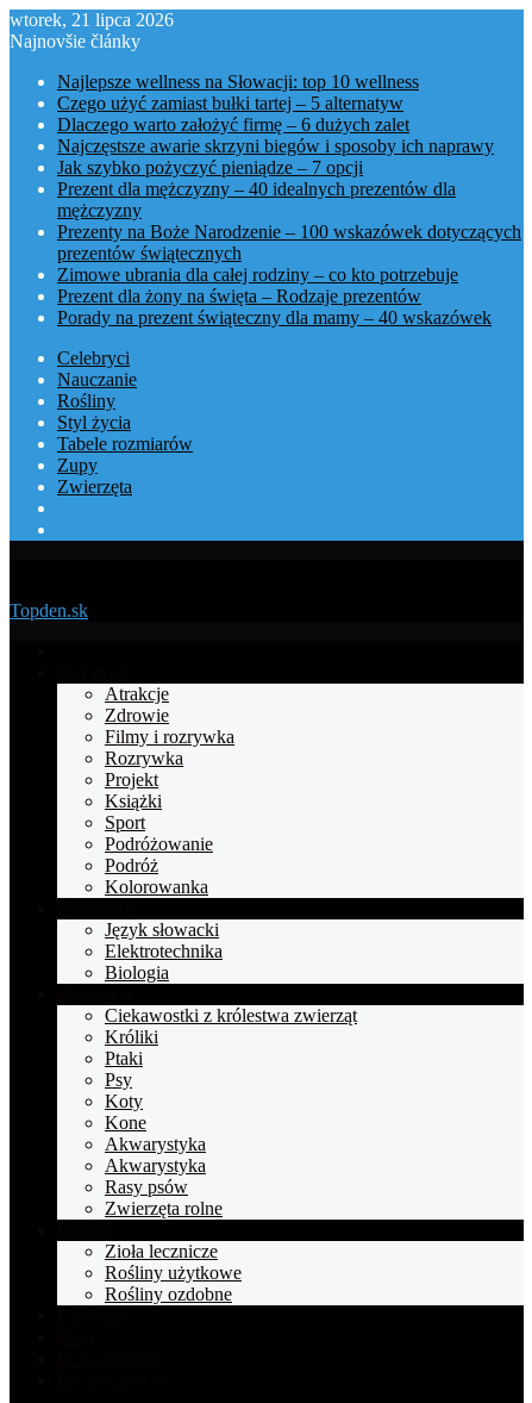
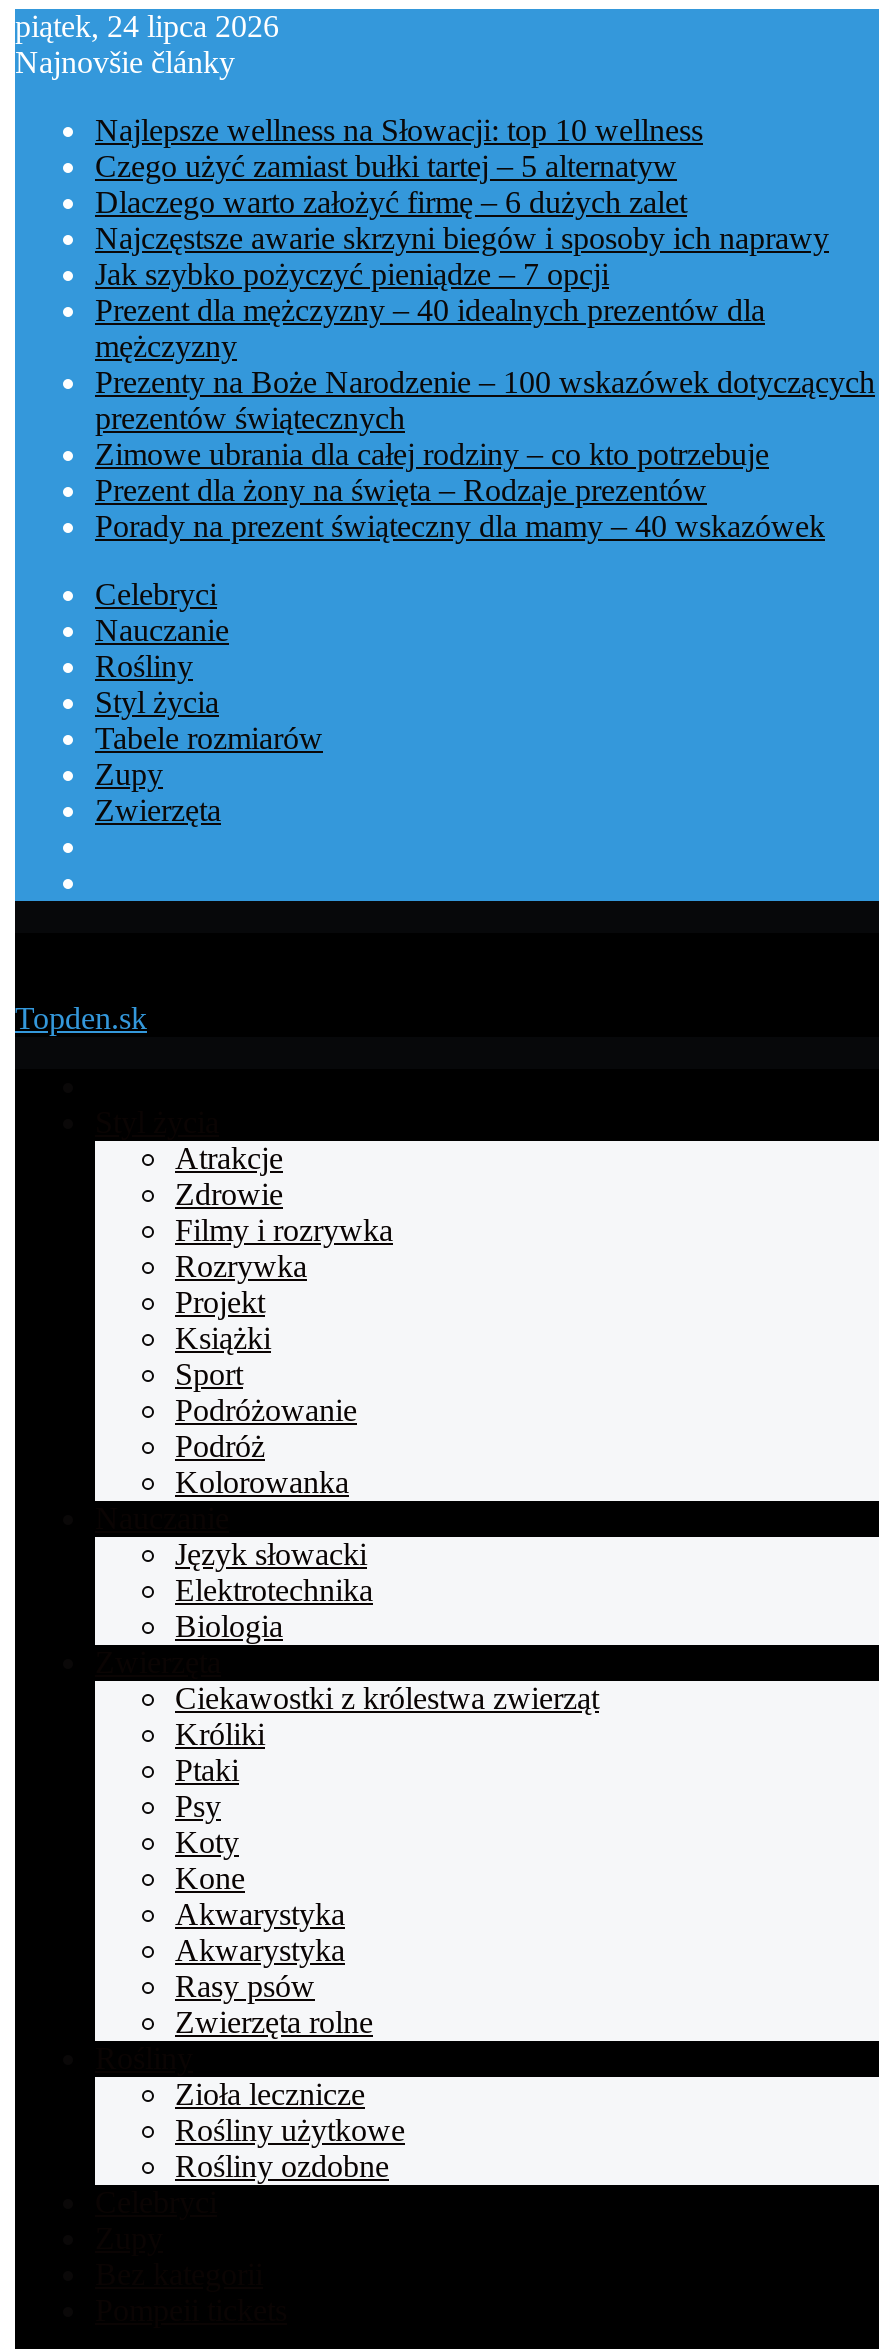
- wtorek, 21 lipca 2026
+ piątek, 24 lipca 2026
